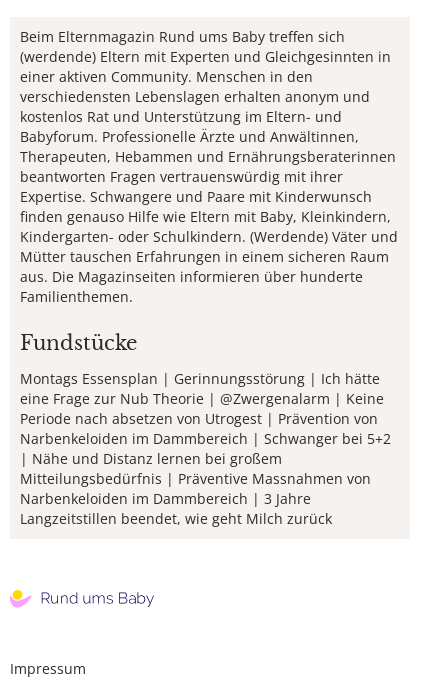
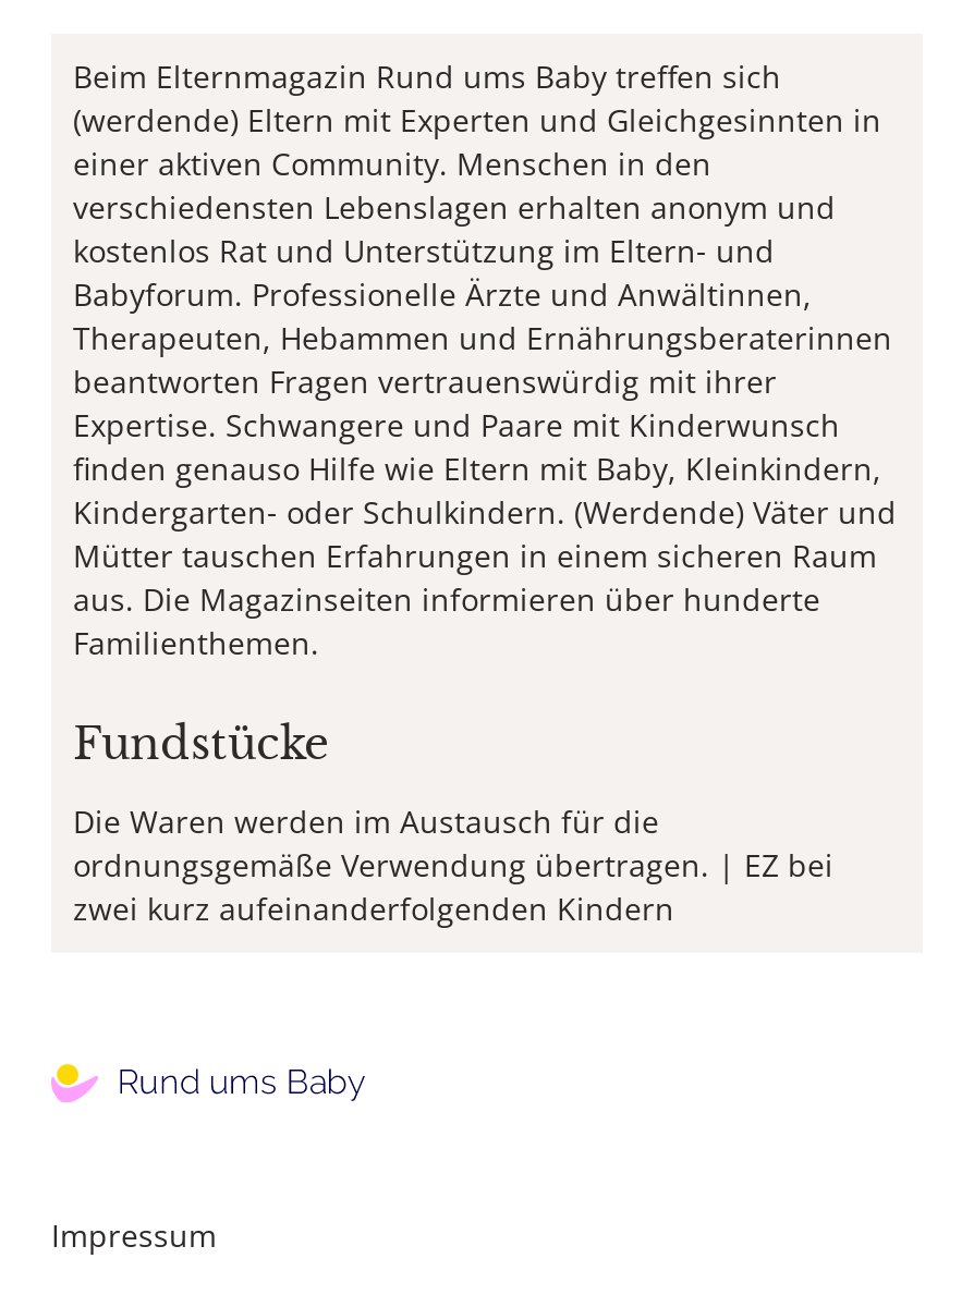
- Montags Essensplan
- Gerinnungsstörung
- Ich hätte
- eine Frage zur Nub Theorie
- @Zwergenalarm
- Keine
- Periode nach absetzen von Utrogest
- Prävention von
- Narbenkeloiden im Dammbereich
- Schwanger bei 5+2
- Nähe und Distanz lernen bei großem
- Mitteilungsbedürfnis
- Präventive Massnahmen von
- Narbenkeloiden im Dammbereich
- 3 Jahre
- Langzeitstillen beendet, wie geht Milch zurück
+ Die Waren werden im Austausch für die
+ ordnungsgemäße Verwendung übertragen.
+ EZ bei
+ zwei kurz aufeinanderfolgenden Kindern
